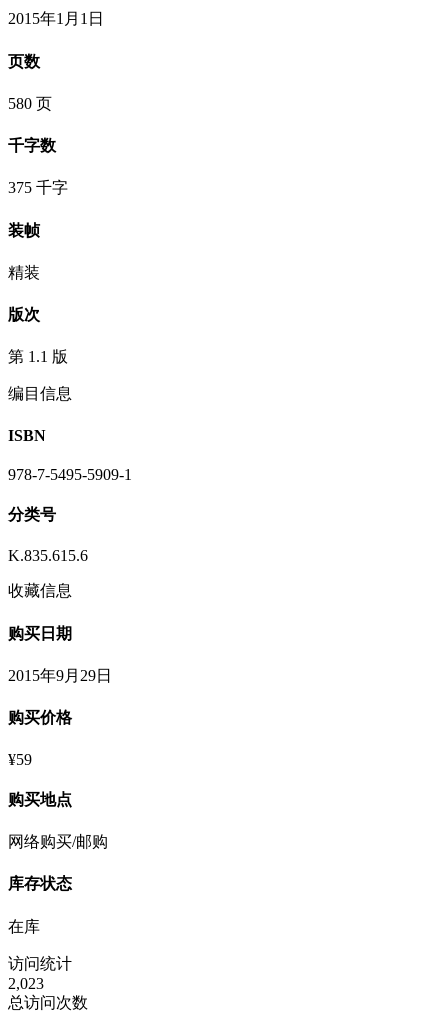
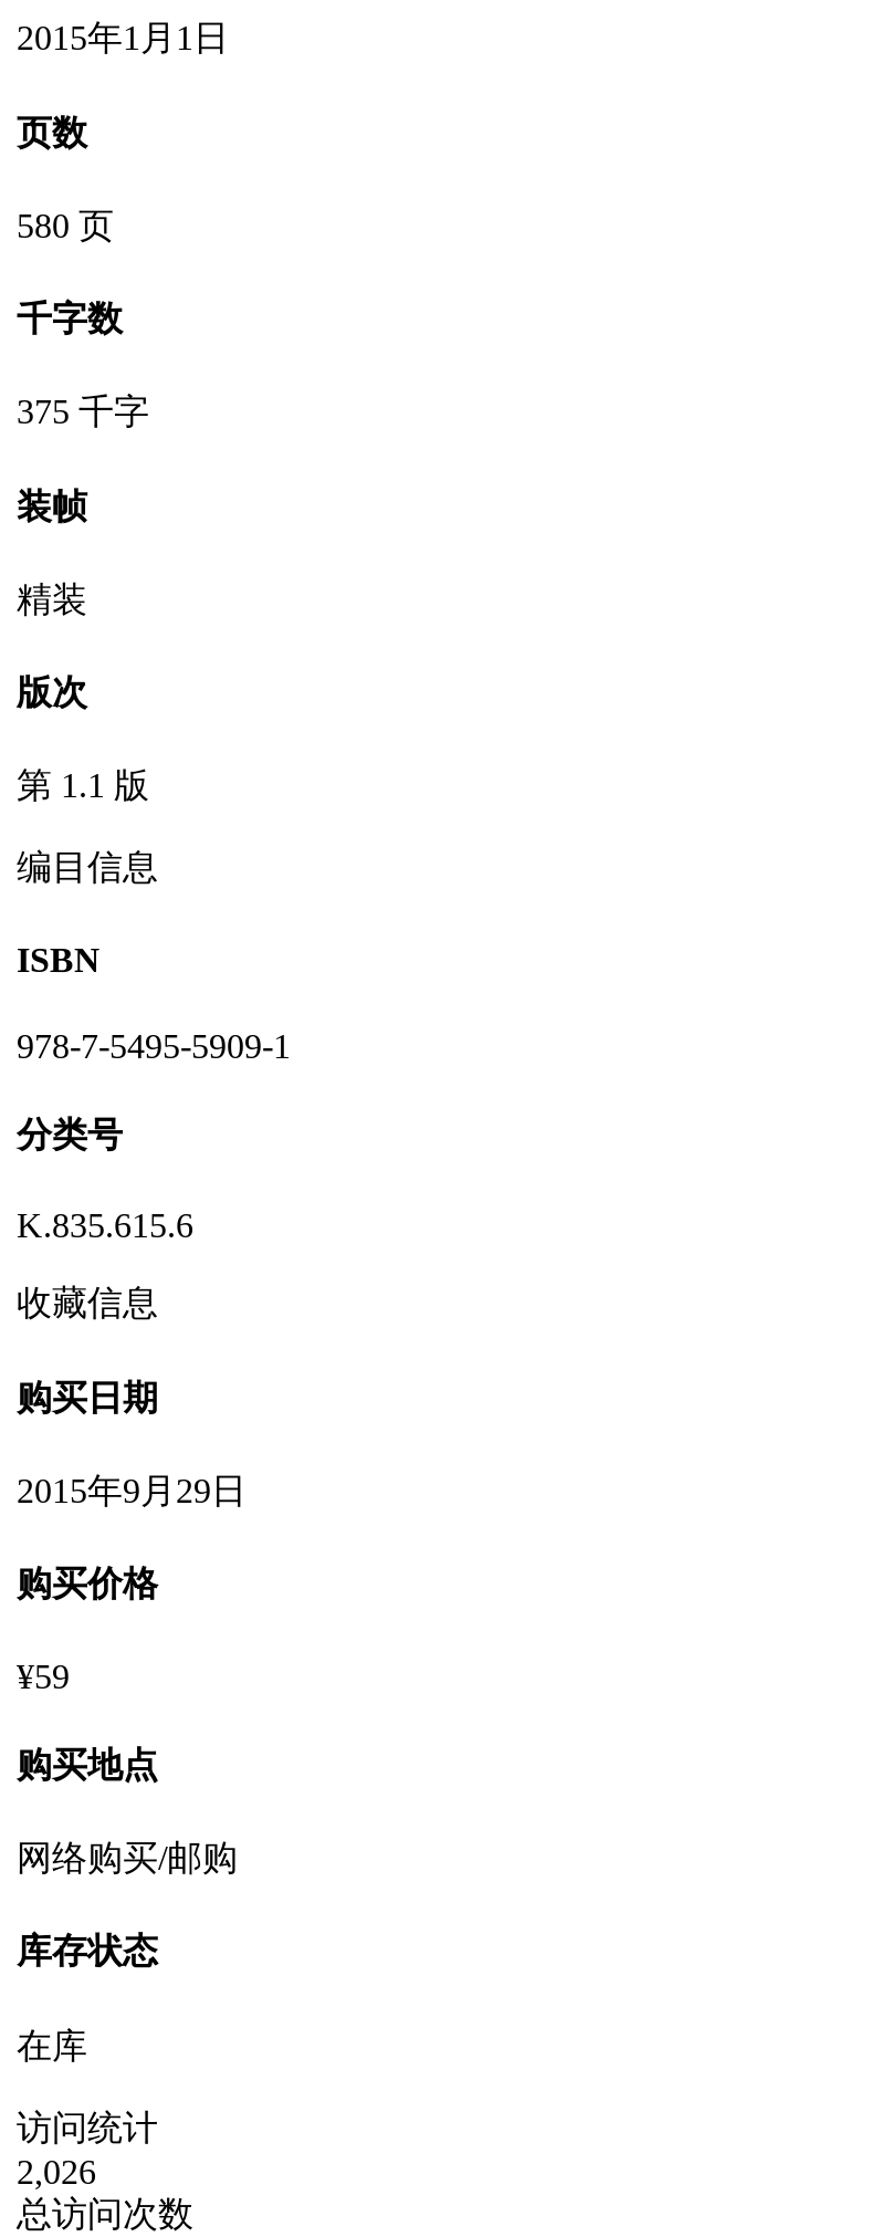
- 2,023
+ 2,026
